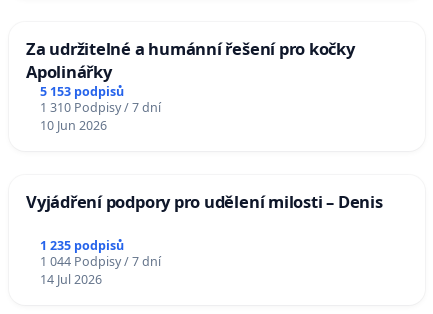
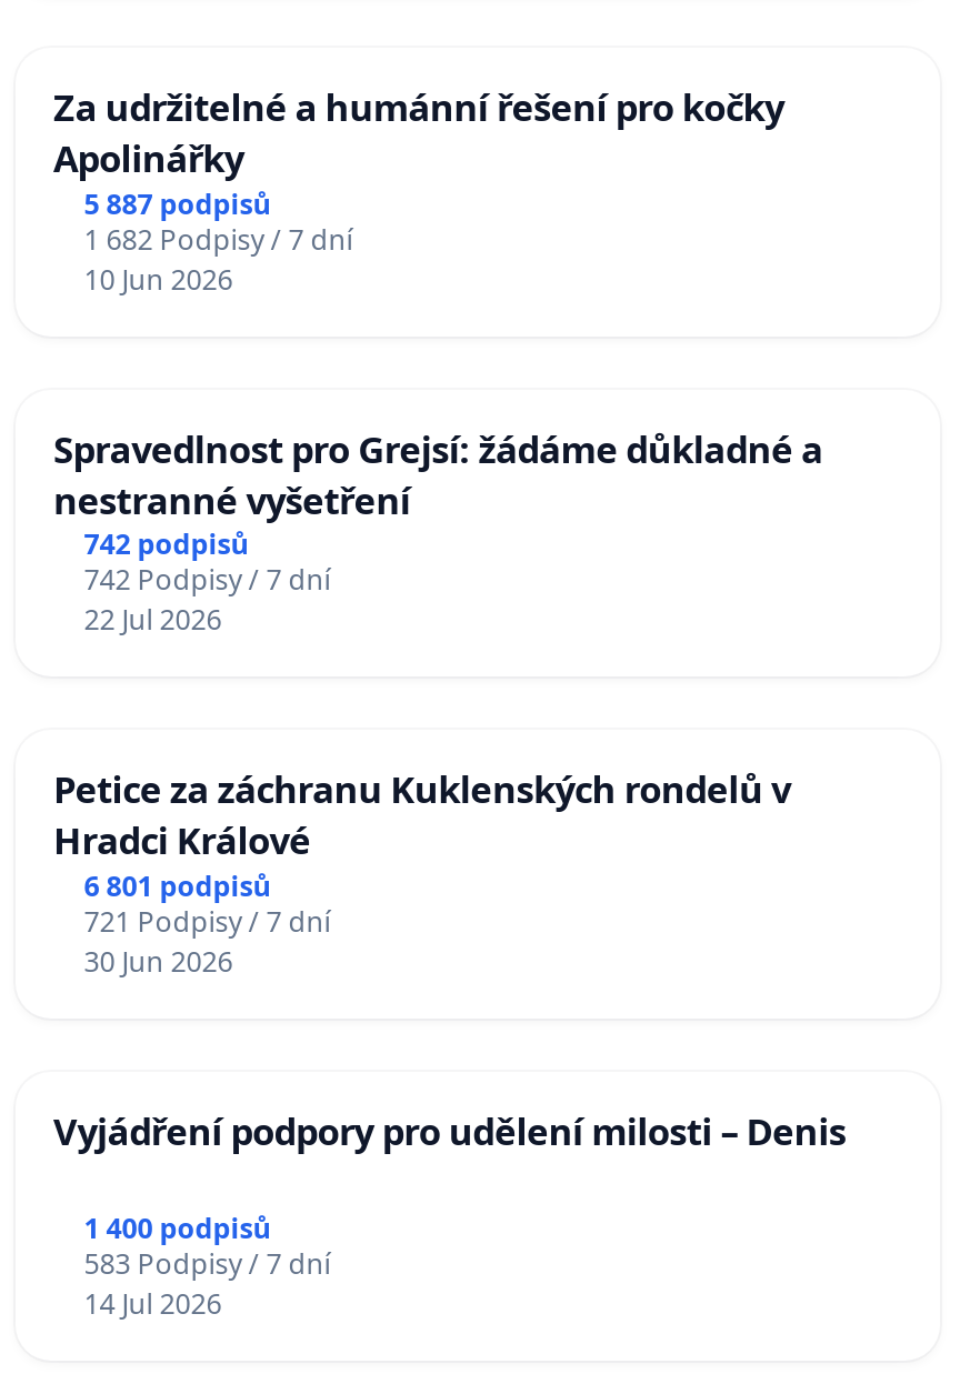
- 5 153 podpisů
+ 5 887 podpisů

- 1 310 Podpisy / 7 dní
+ 1 682 Podpisy / 7 dní

+ Spravedlnost pro Grejsí: žádáme důkladné a
+ nestranné vyšetření
+ 742 podpisů
+ 742 Podpisy / 7 dní
+ 22 Jul 2026
+ Petice za záchranu Kuklenských rondelů v
+ Hradci Králové
+ 6 801 podpisů
+ 721 Podpisy / 7 dní
+ 30 Jun 2026

- 1 235 podpisů
+ 1 400 podpisů

- 1 044 Podpisy / 7 dní
+ 583 Podpisy / 7 dní
